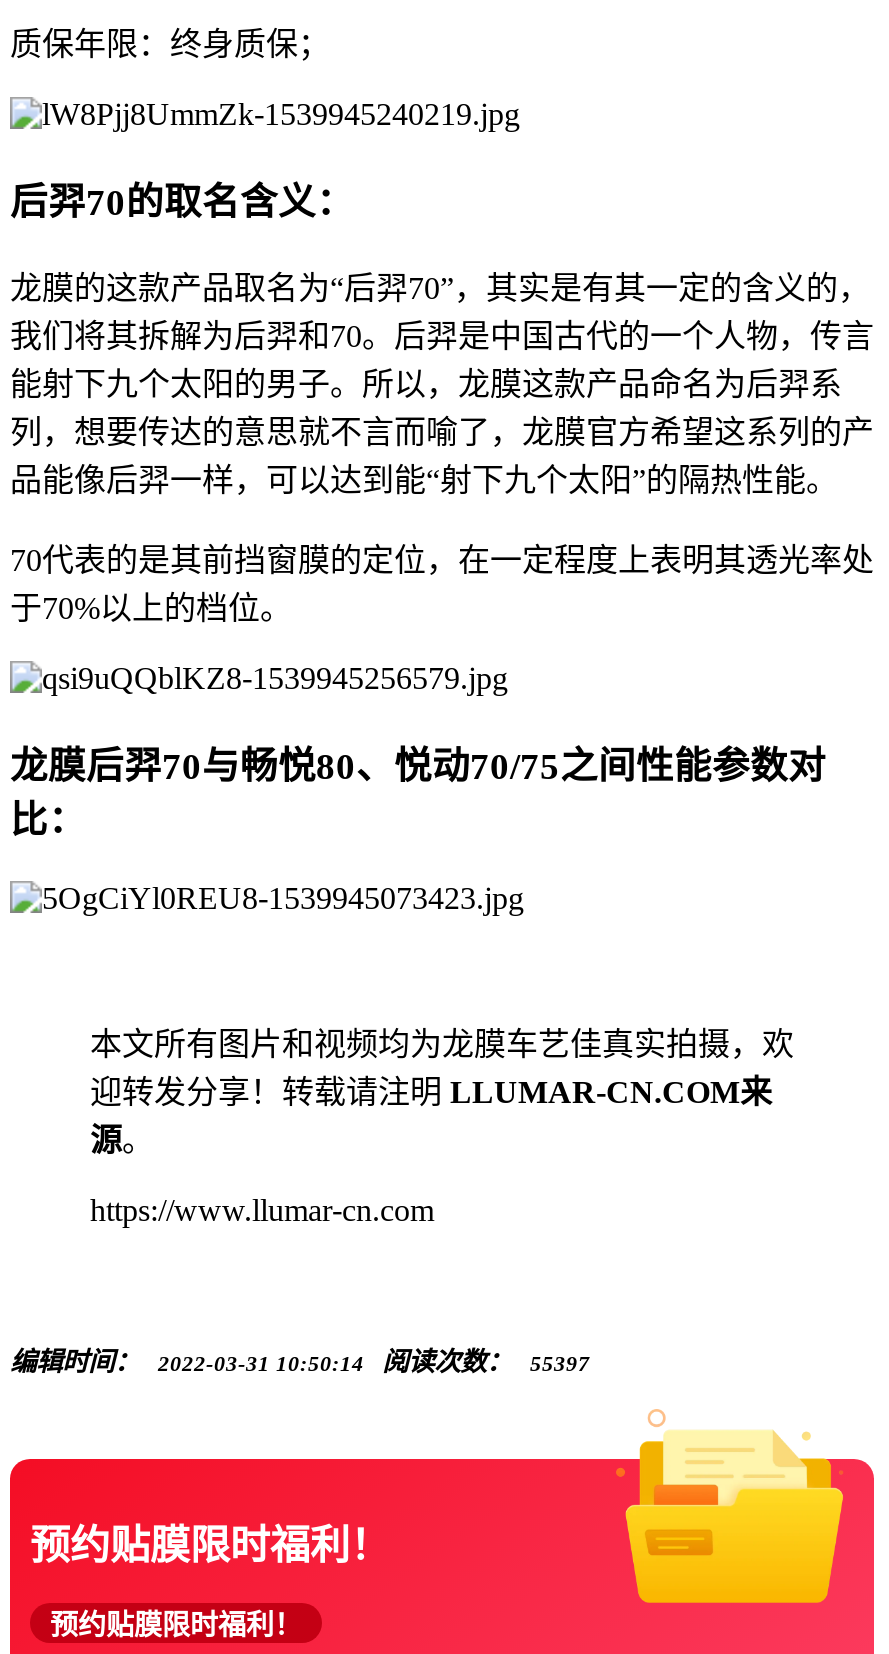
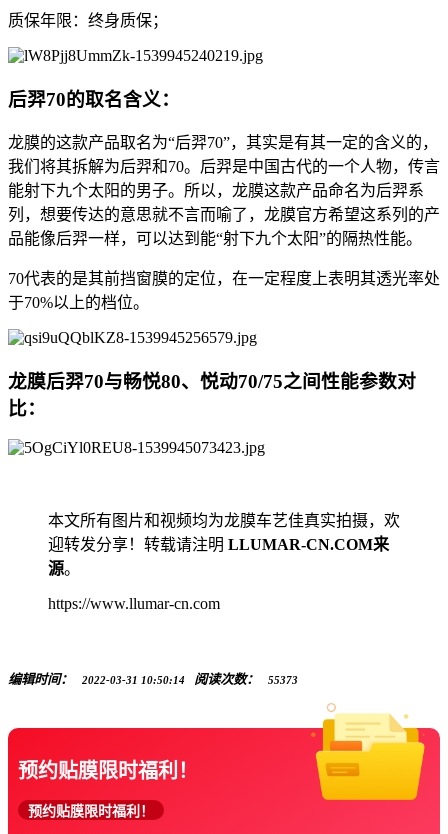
- 编辑时间：2022-03-31 10:50:14阅读次数：55397
+ 编辑时间：2022-03-31 10:50:14阅读次数：55373
